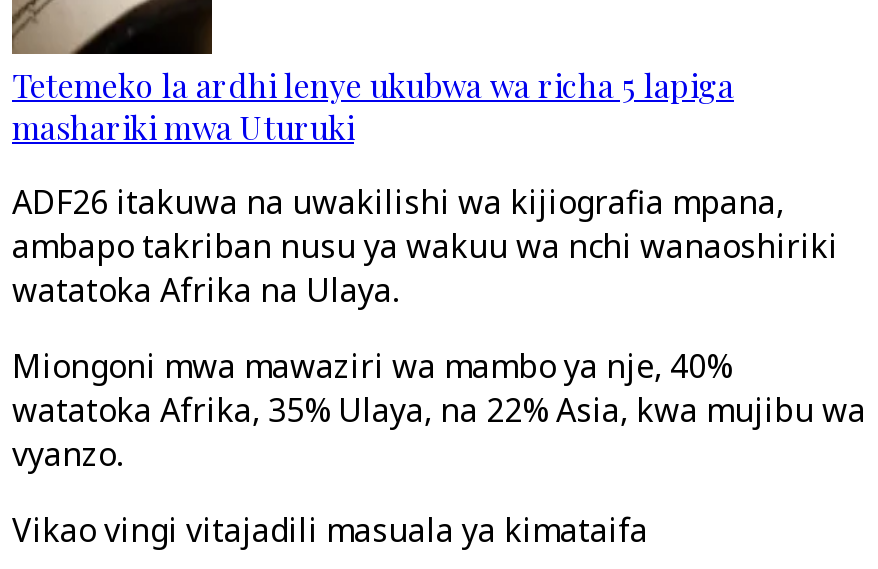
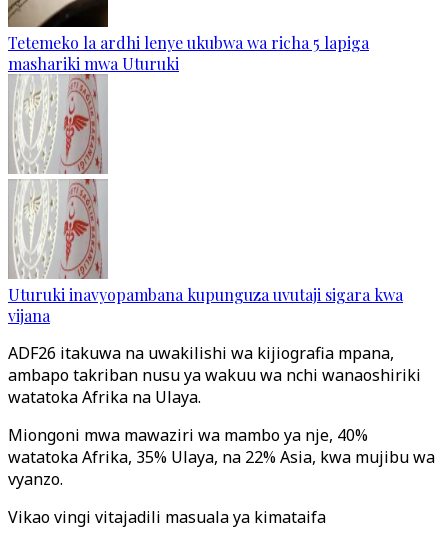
+ [image]
+ Uturuki inavyopambana kupunguza uvutaji sigara kwa
+ vijana
